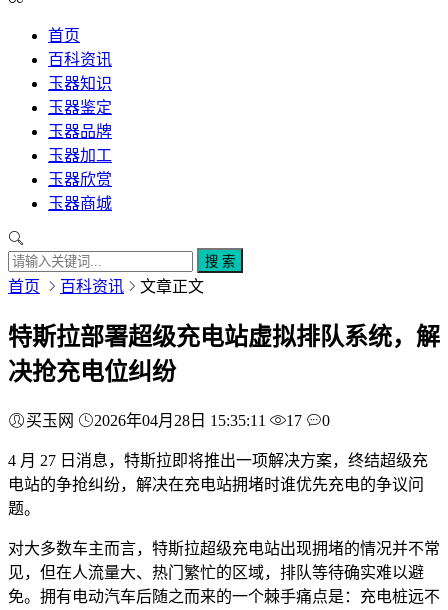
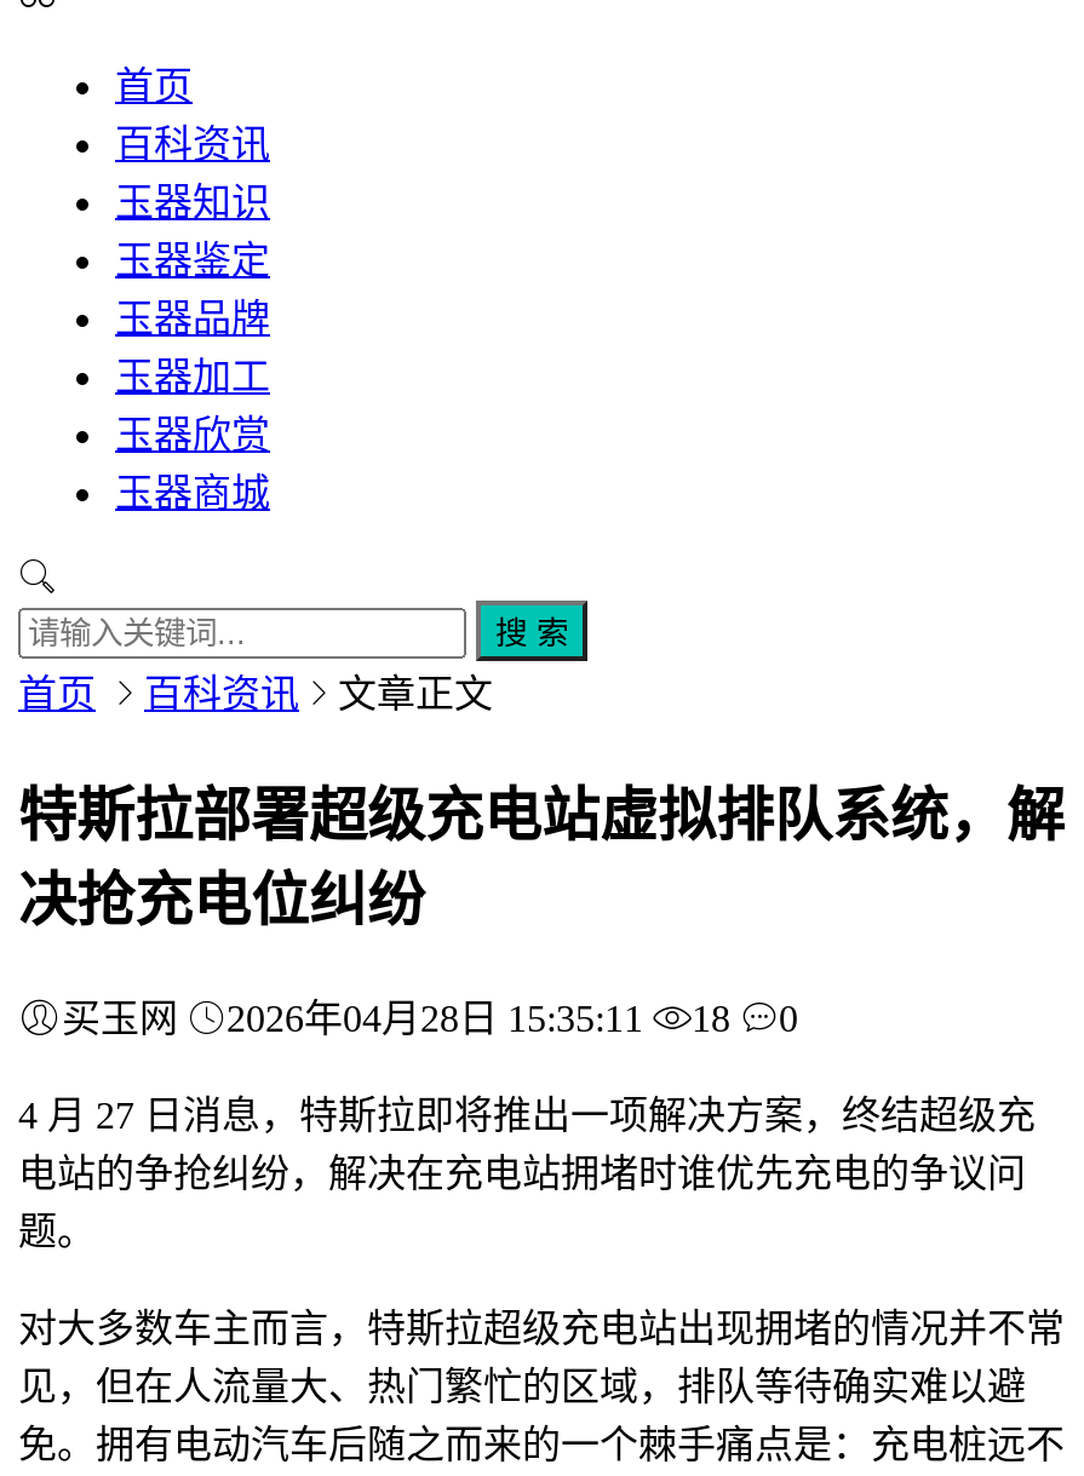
- 买玉网 2026年04月28日 15:35:11 17 0
+ 买玉网 2026年04月28日 15:35:11 18 0
